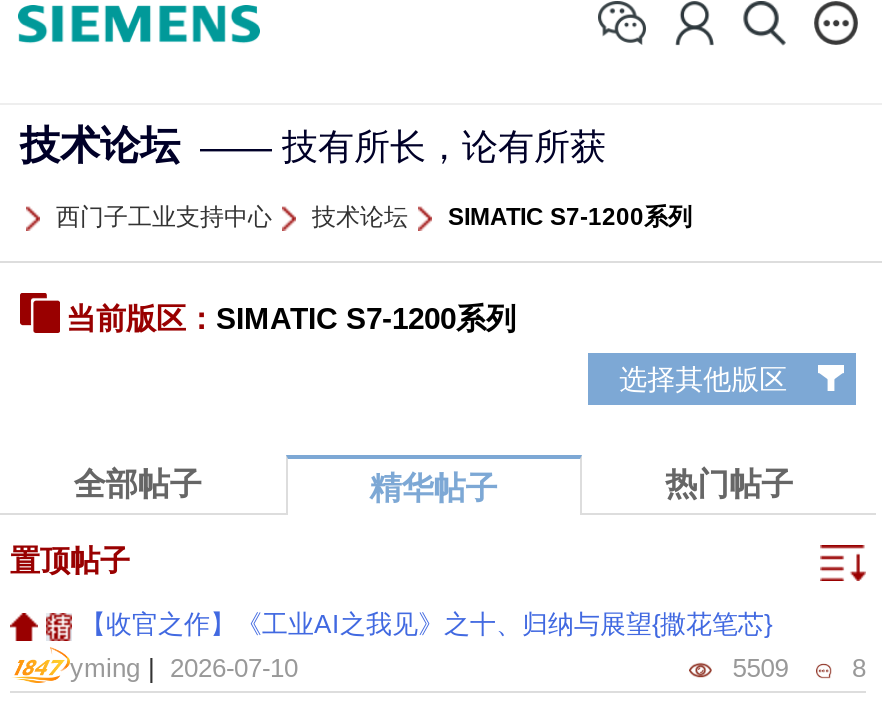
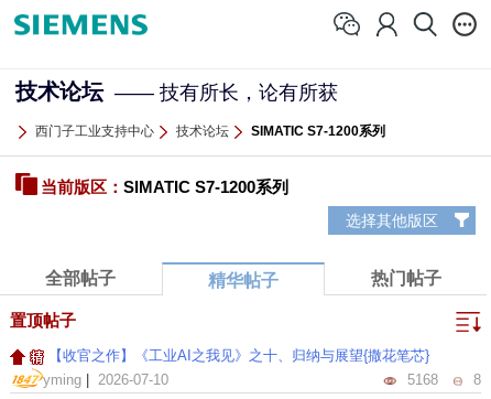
- 5509
+ 5168
